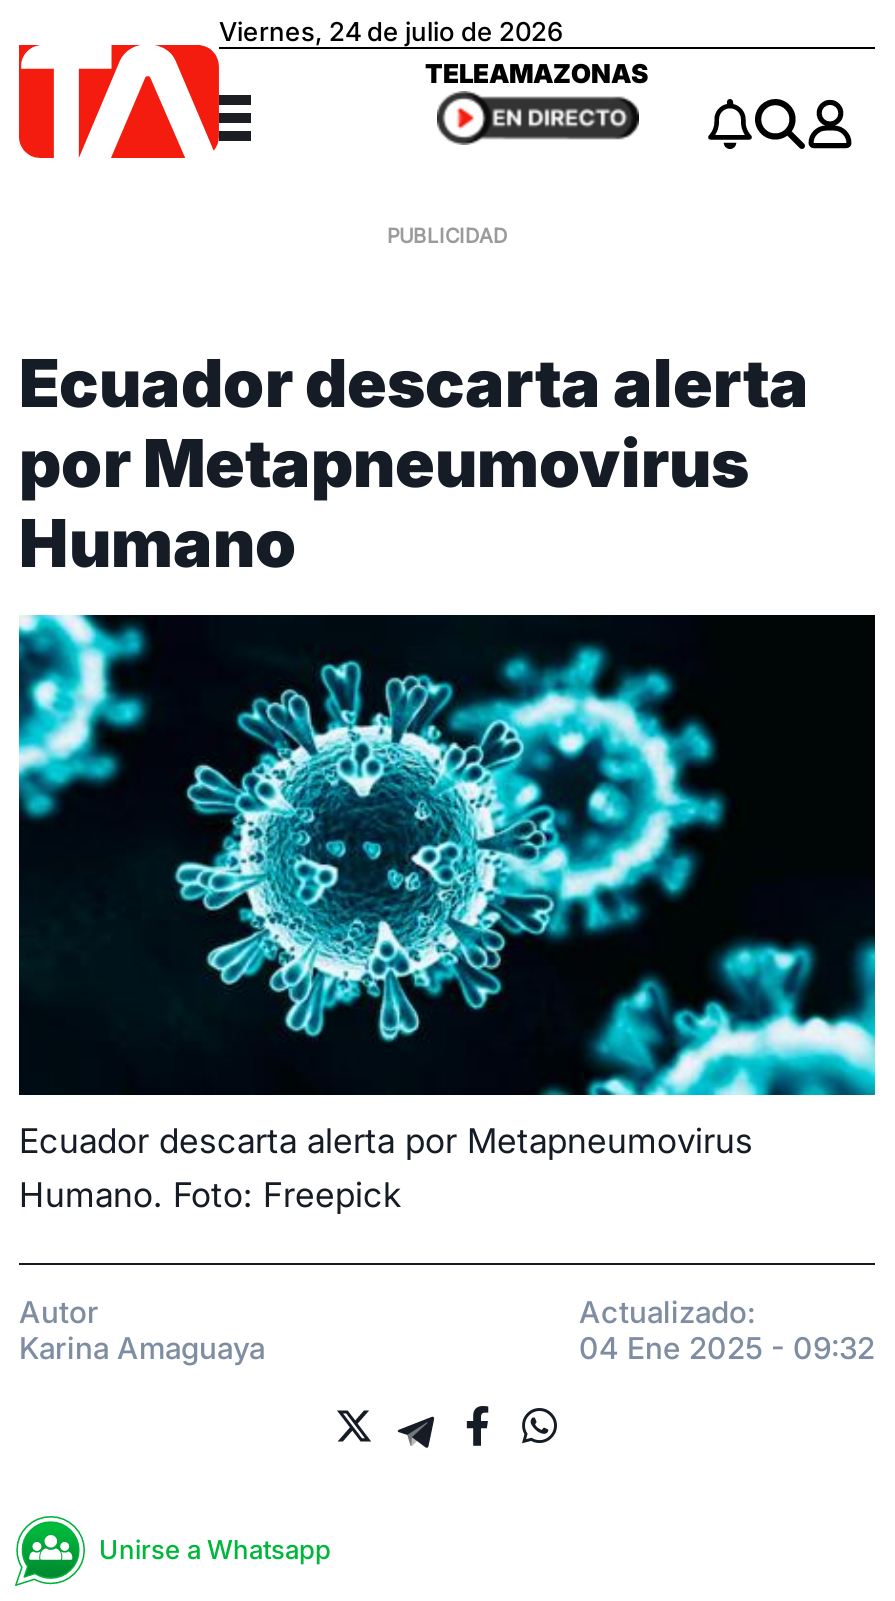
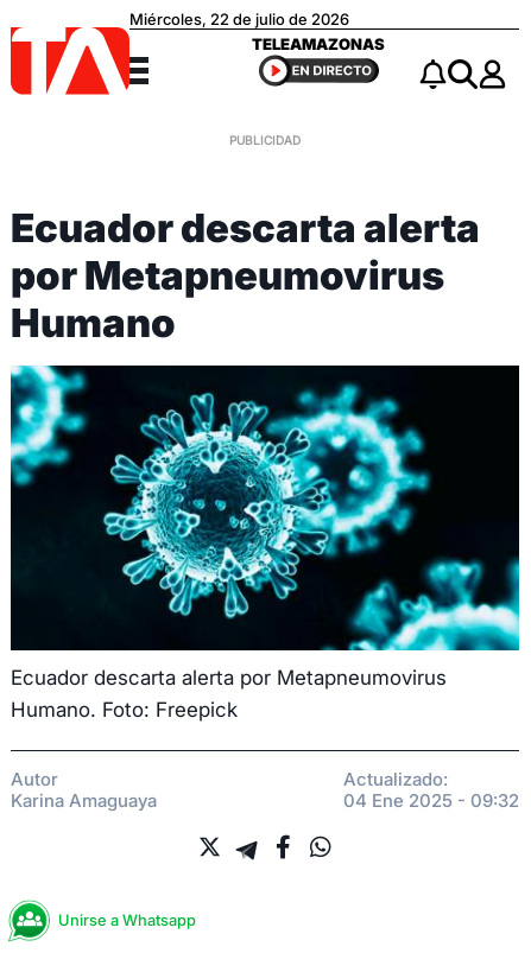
- Viernes, 24 de julio de 2026
+ Miércoles, 22 de julio de 2026
